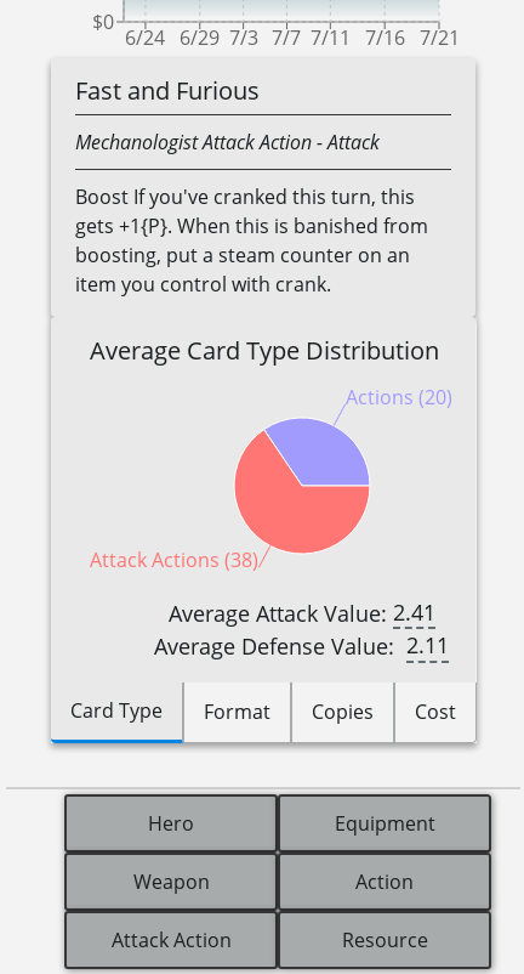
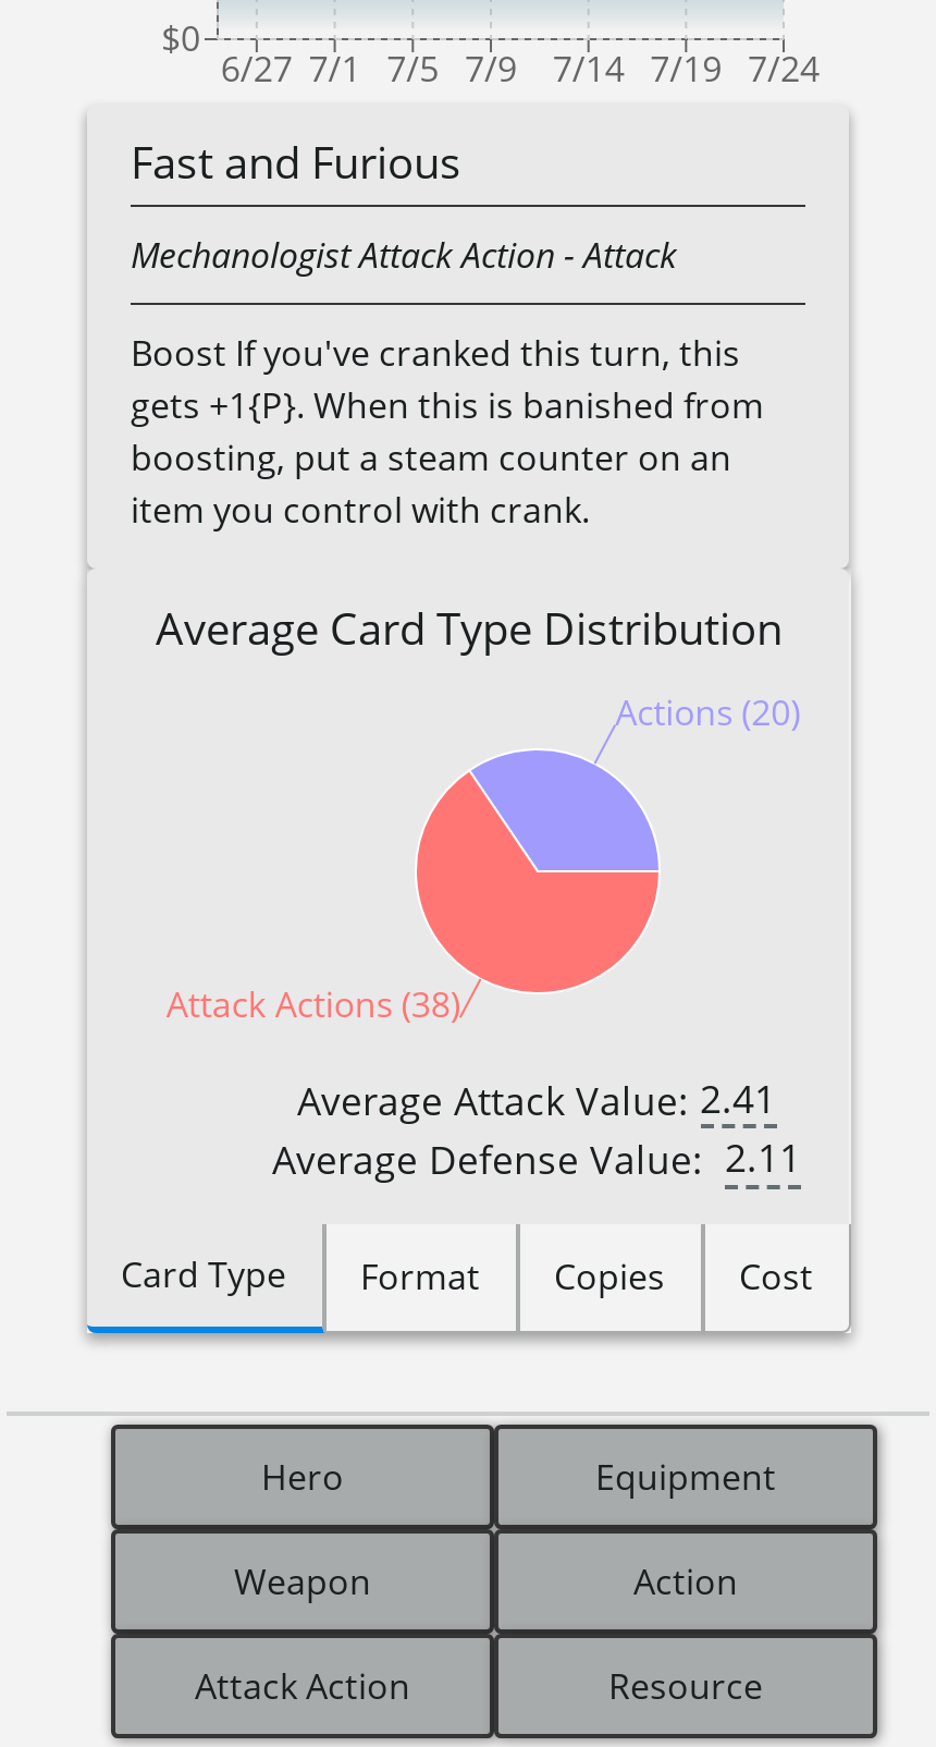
- 6/24 6/29 7/3 7/7 7/11 7/16 7/21
+ 6/27 7/1 7/5 7/9
+ 7/14 7/19 7/24
